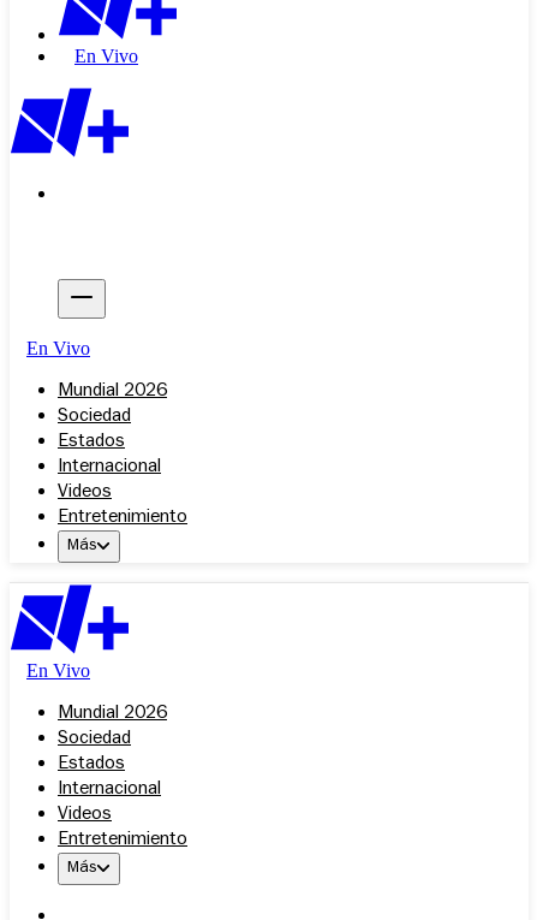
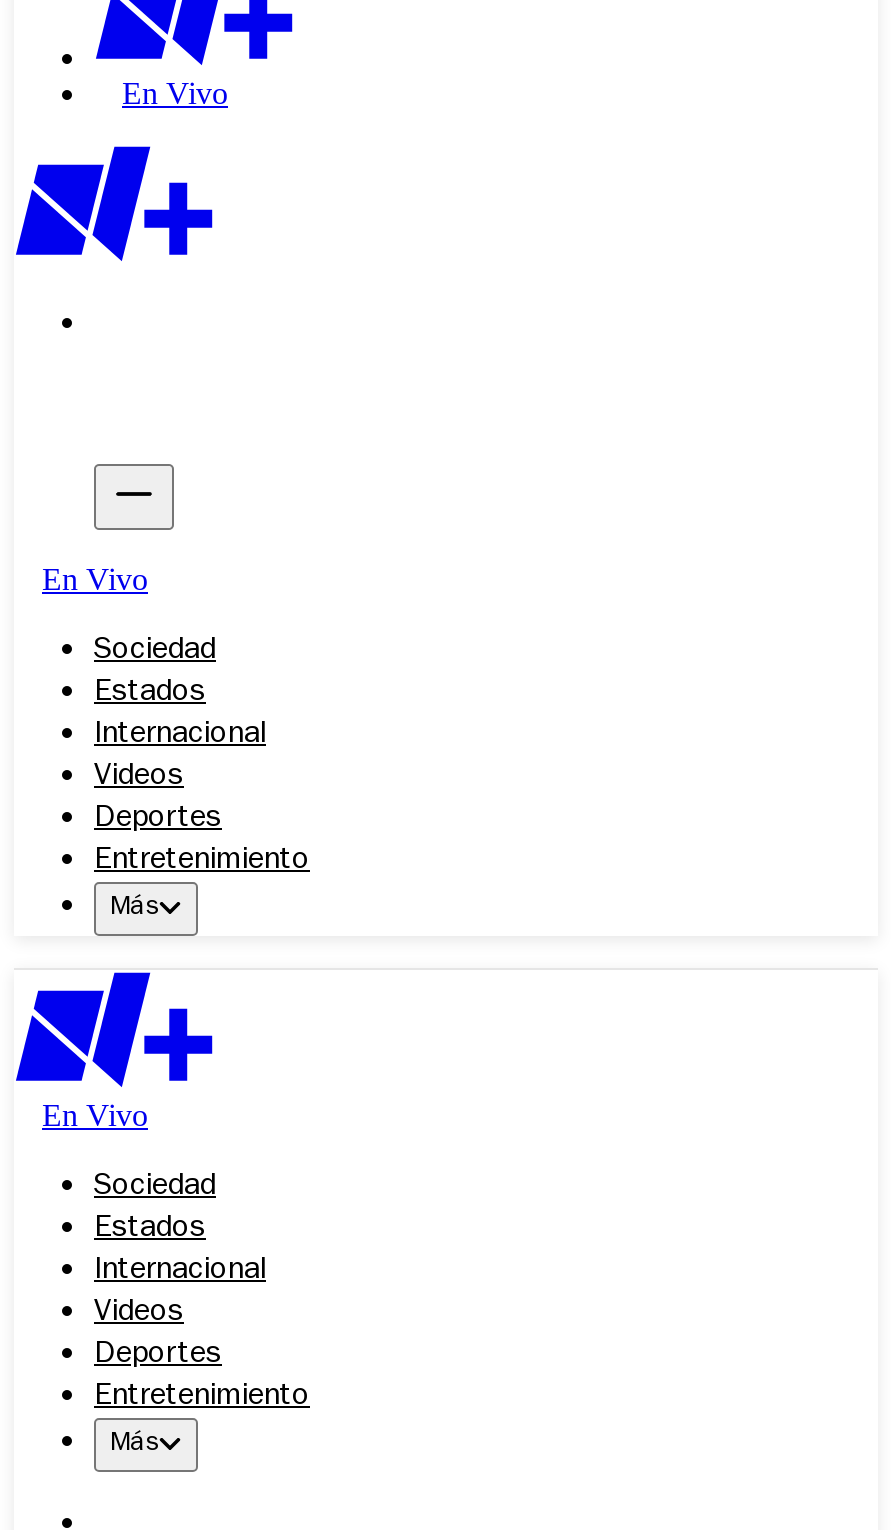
- Mundial 2026

moved up: Sociedad | Estados | Internacional | Videos

+ Deportes

- Mundial 2026

moved up: Sociedad | Estados | Internacional | Videos

+ Deportes
